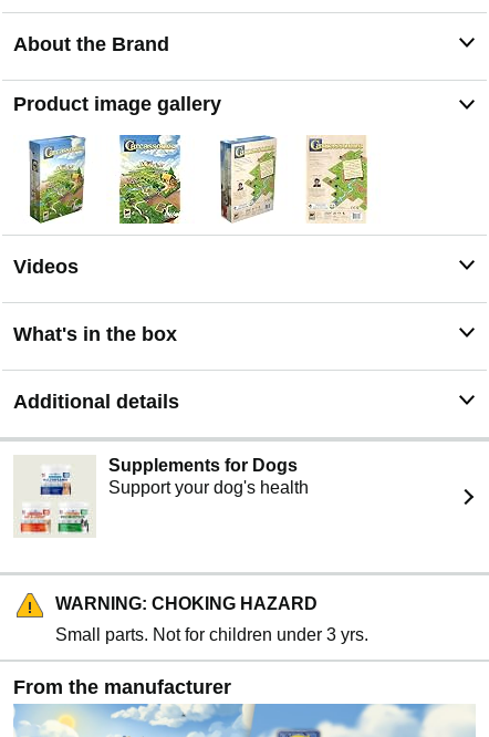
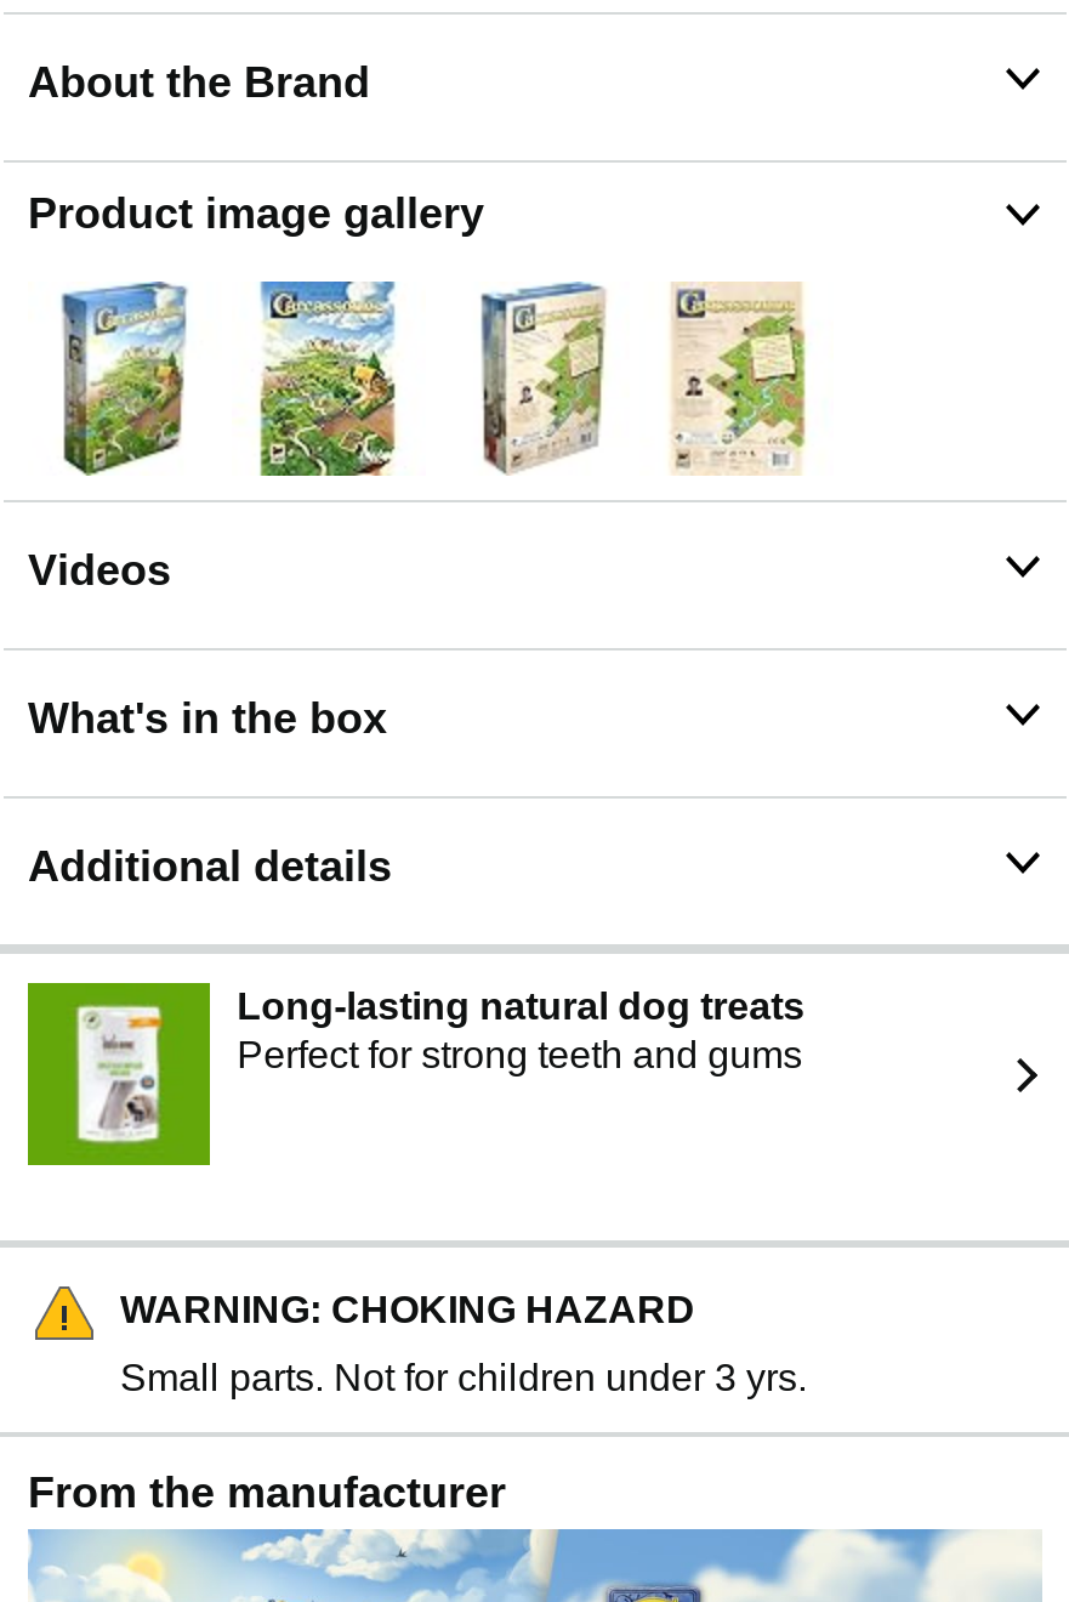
- [image]
- Supplements for Dogs
- Support your dog's health
+ [image]
+ Long-lasting natural dog treats
+ Perfect for strong teeth and gums
